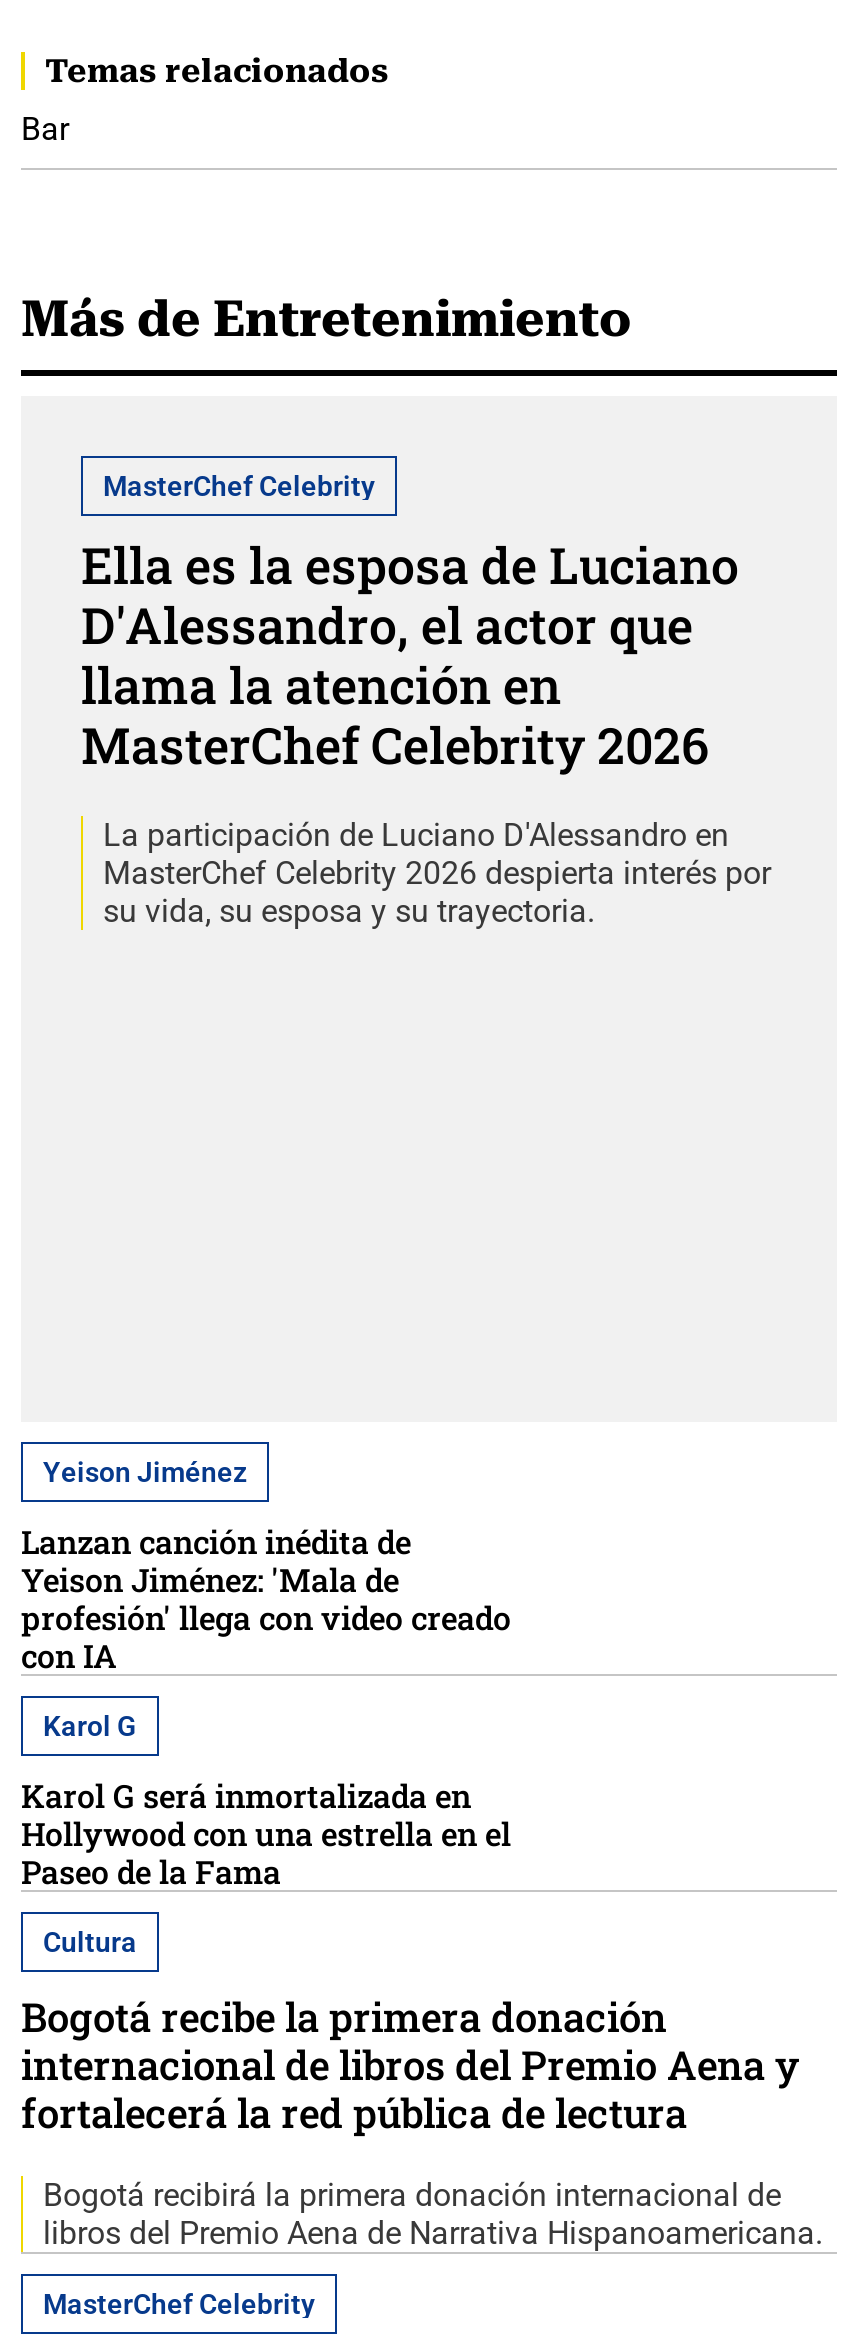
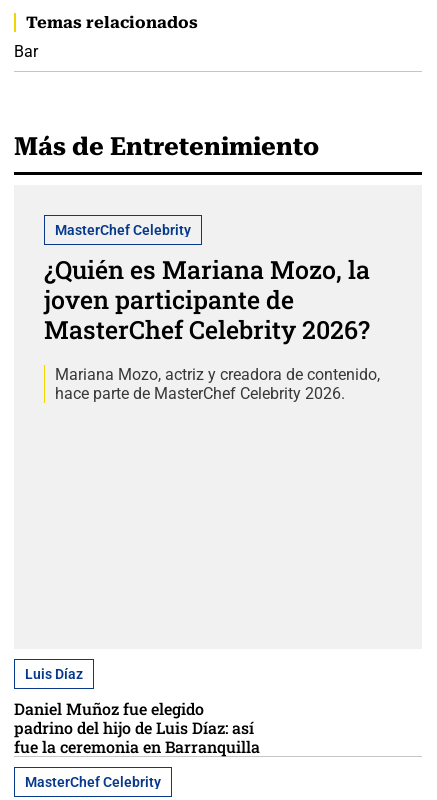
- Ella es la esposa de Luciano
- D'Alessandro, el actor que
- llama la atención en
- MasterChef Celebrity 2026
- La participación de Luciano D'Alessandro en
- MasterChef Celebrity 2026 despierta interés por
- su vida, su esposa y su trayectoria.
+ ¿Quién es Mariana Mozo, la
+ joven participante de
+ MasterChef Celebrity 2026?
+ Mariana Mozo, actriz y creadora de contenido,
+ hace parte de MasterChef Celebrity 2026.

- Yeison Jiménez
- Lanzan canción inédita de
- Yeison Jiménez: 'Mala de
- profesión' llega con video creado
- con IA
- Karol G
- Karol G será inmortalizada en
- Hollywood con una estrella en el
- Paseo de la Fama
- Cultura
- Bogotá recibe la primera donación
- internacional de libros del Premio Aena y
- fortalecerá la red pública de lectura
- Bogotá recibirá la primera donación internacional de
- libros del Premio Aena de Narrativa Hispanoamericana.
+ Luis Díaz
+ Daniel Muñoz fue elegido
+ padrino del hijo de Luis Díaz: así
+ fue la ceremonia en Barranquilla
